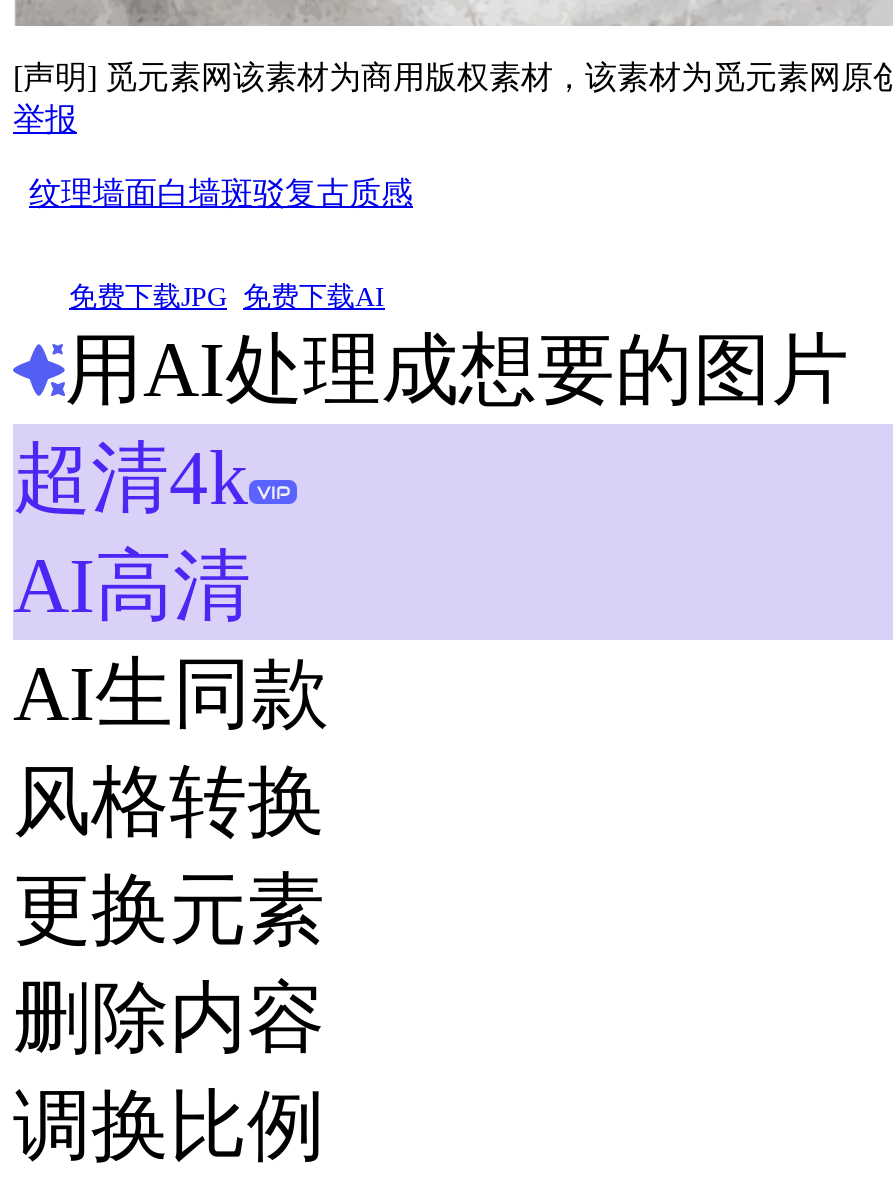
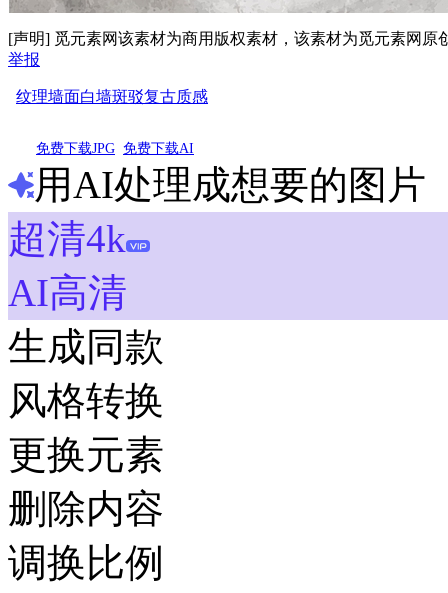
- AI生同款
+ 生成同款
